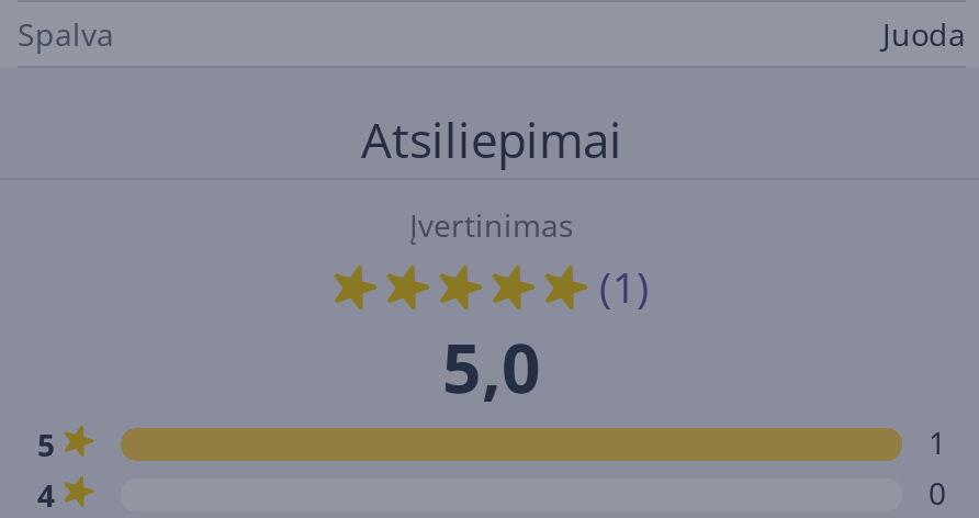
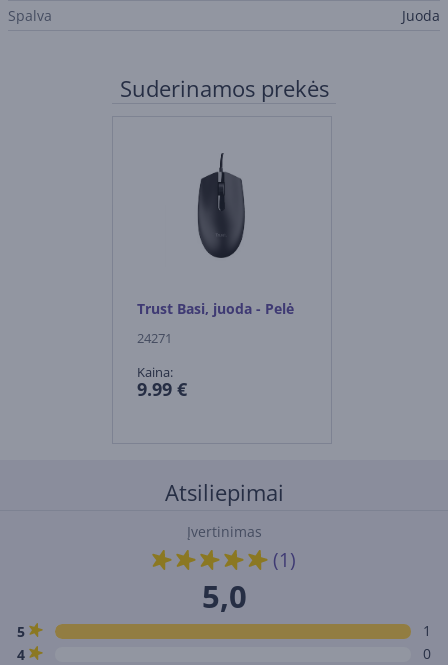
+ Suderinamos prekės

+ [image]
+ Trust Basi, juoda - Pelė
+ 24271
+ Kaina:
+ 9.99 €
